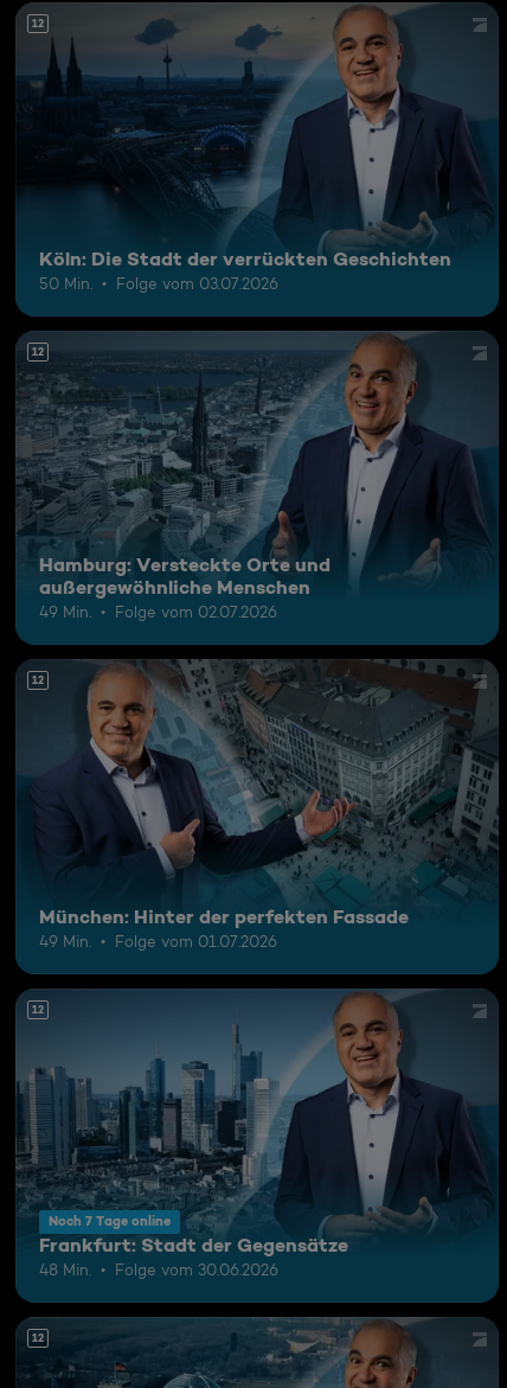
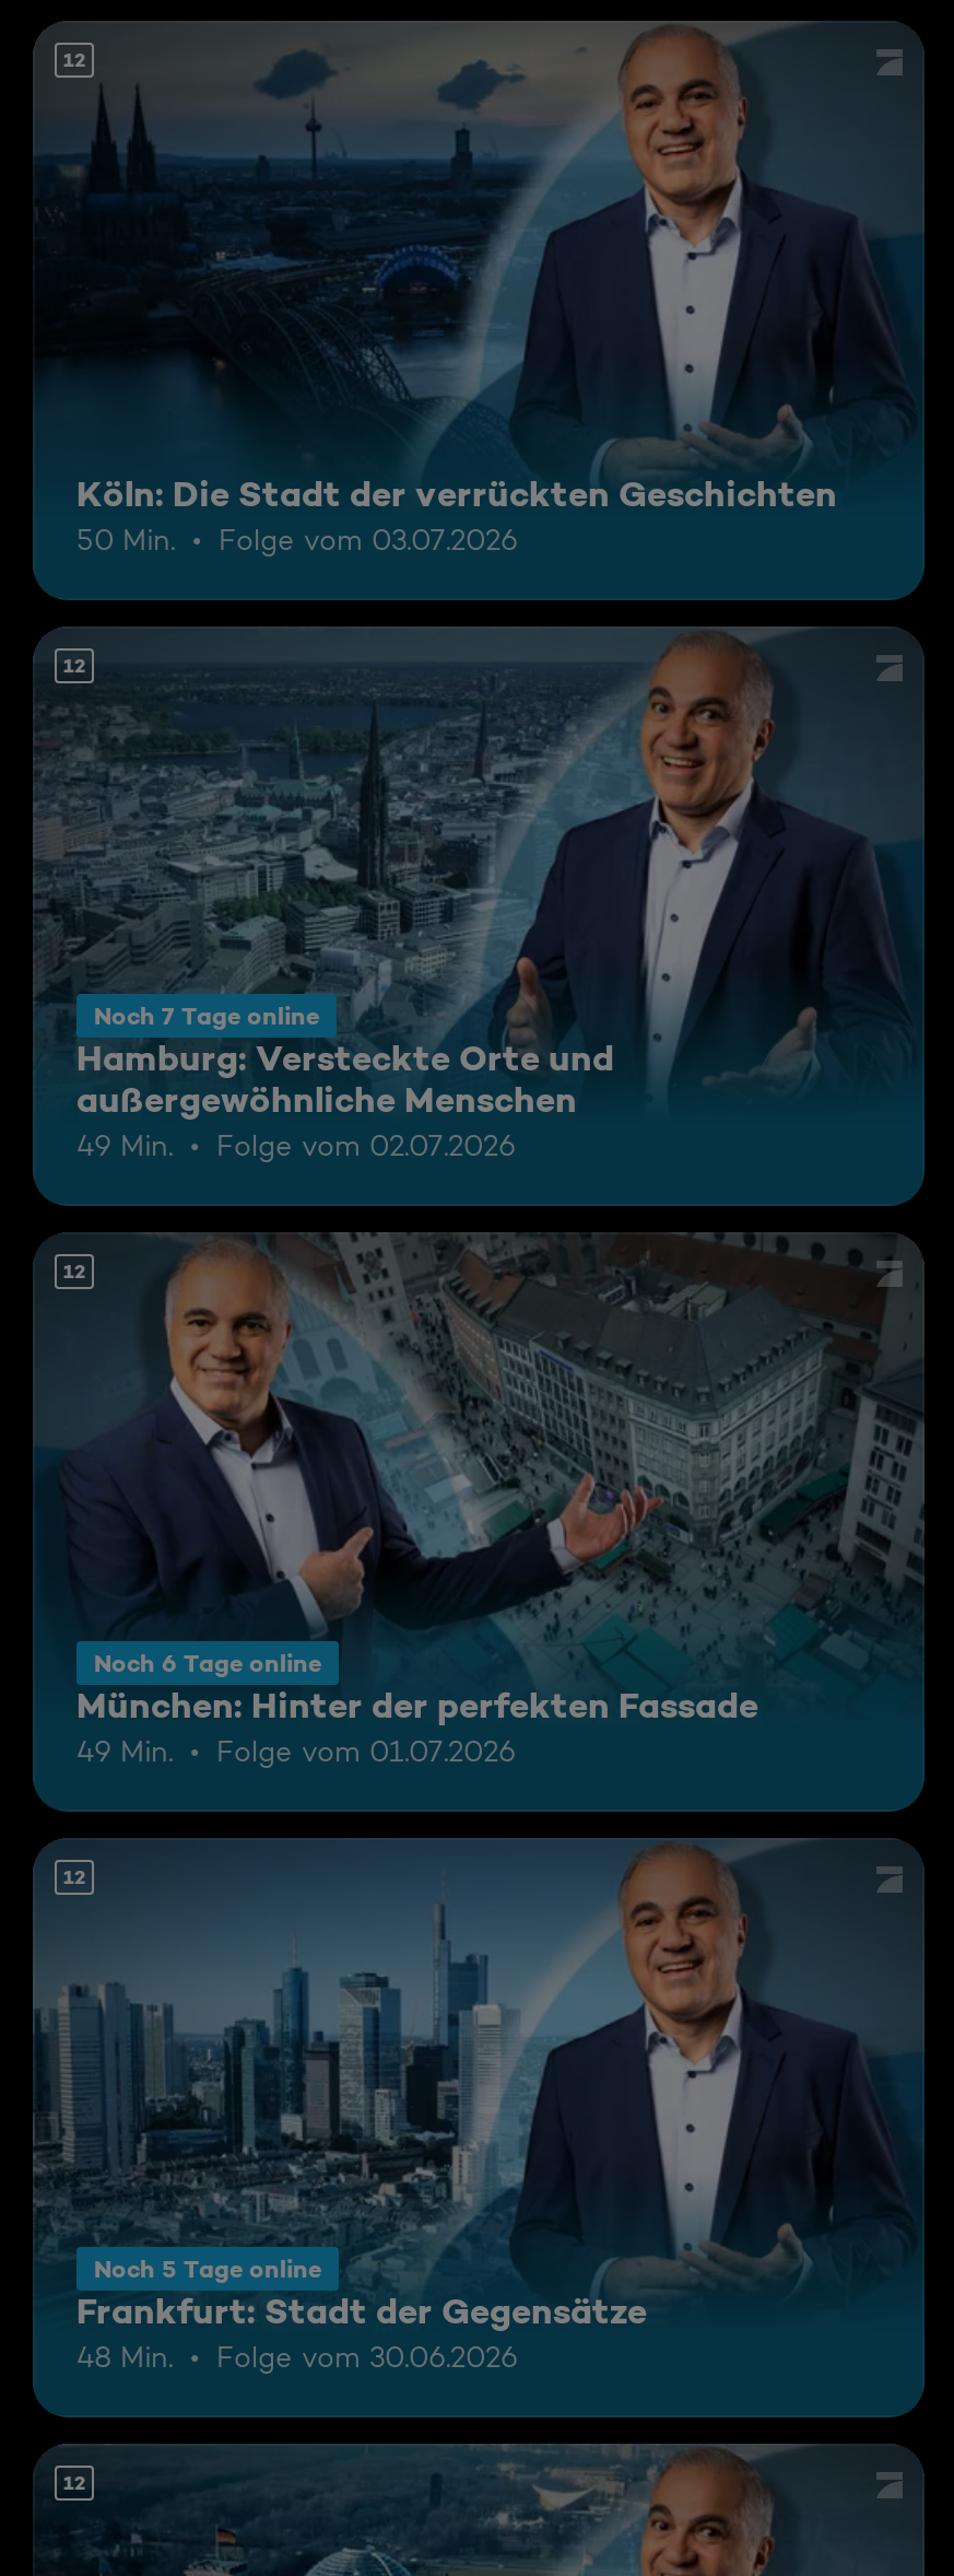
+ Noch 6 Tage online

+ Noch 5 Tage online

moved up: Noch 7 Tage online
